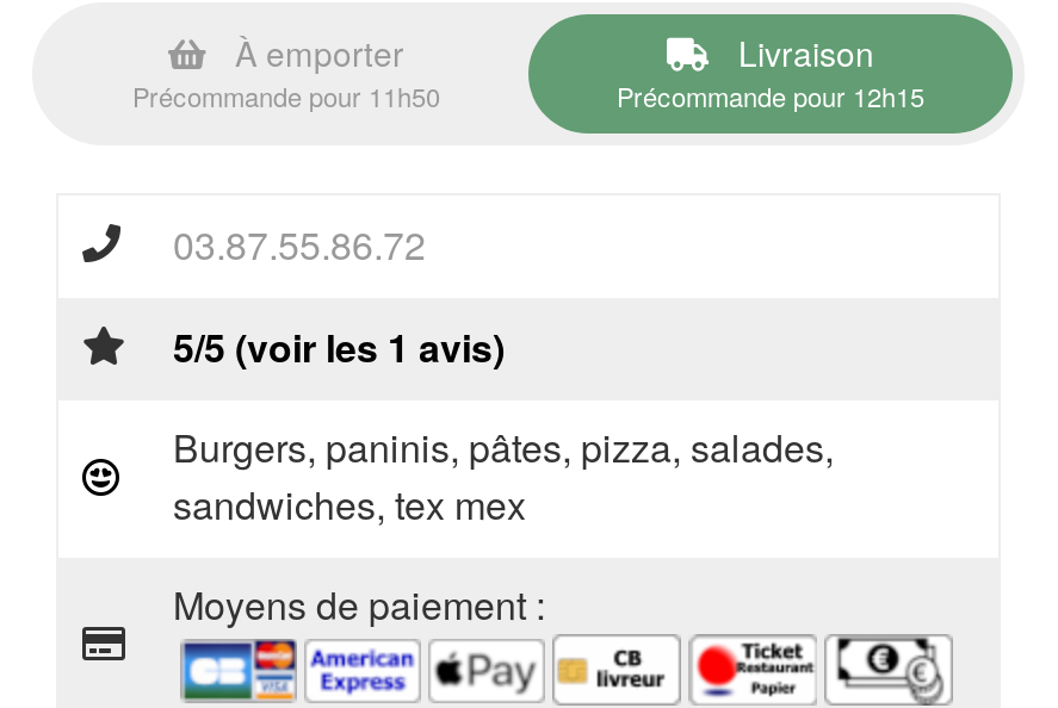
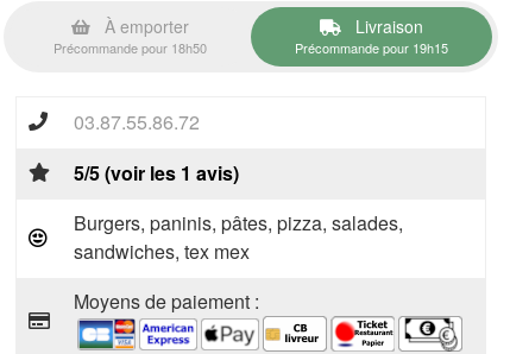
- Précommande pour 11h50
+ Précommande pour 18h50

- Précommande pour 12h15
+ Précommande pour 19h15
